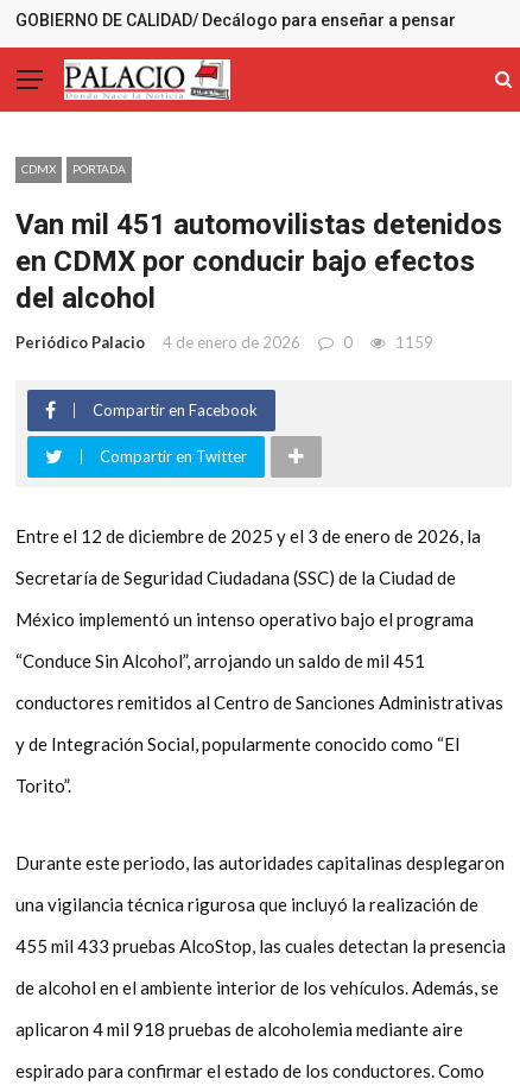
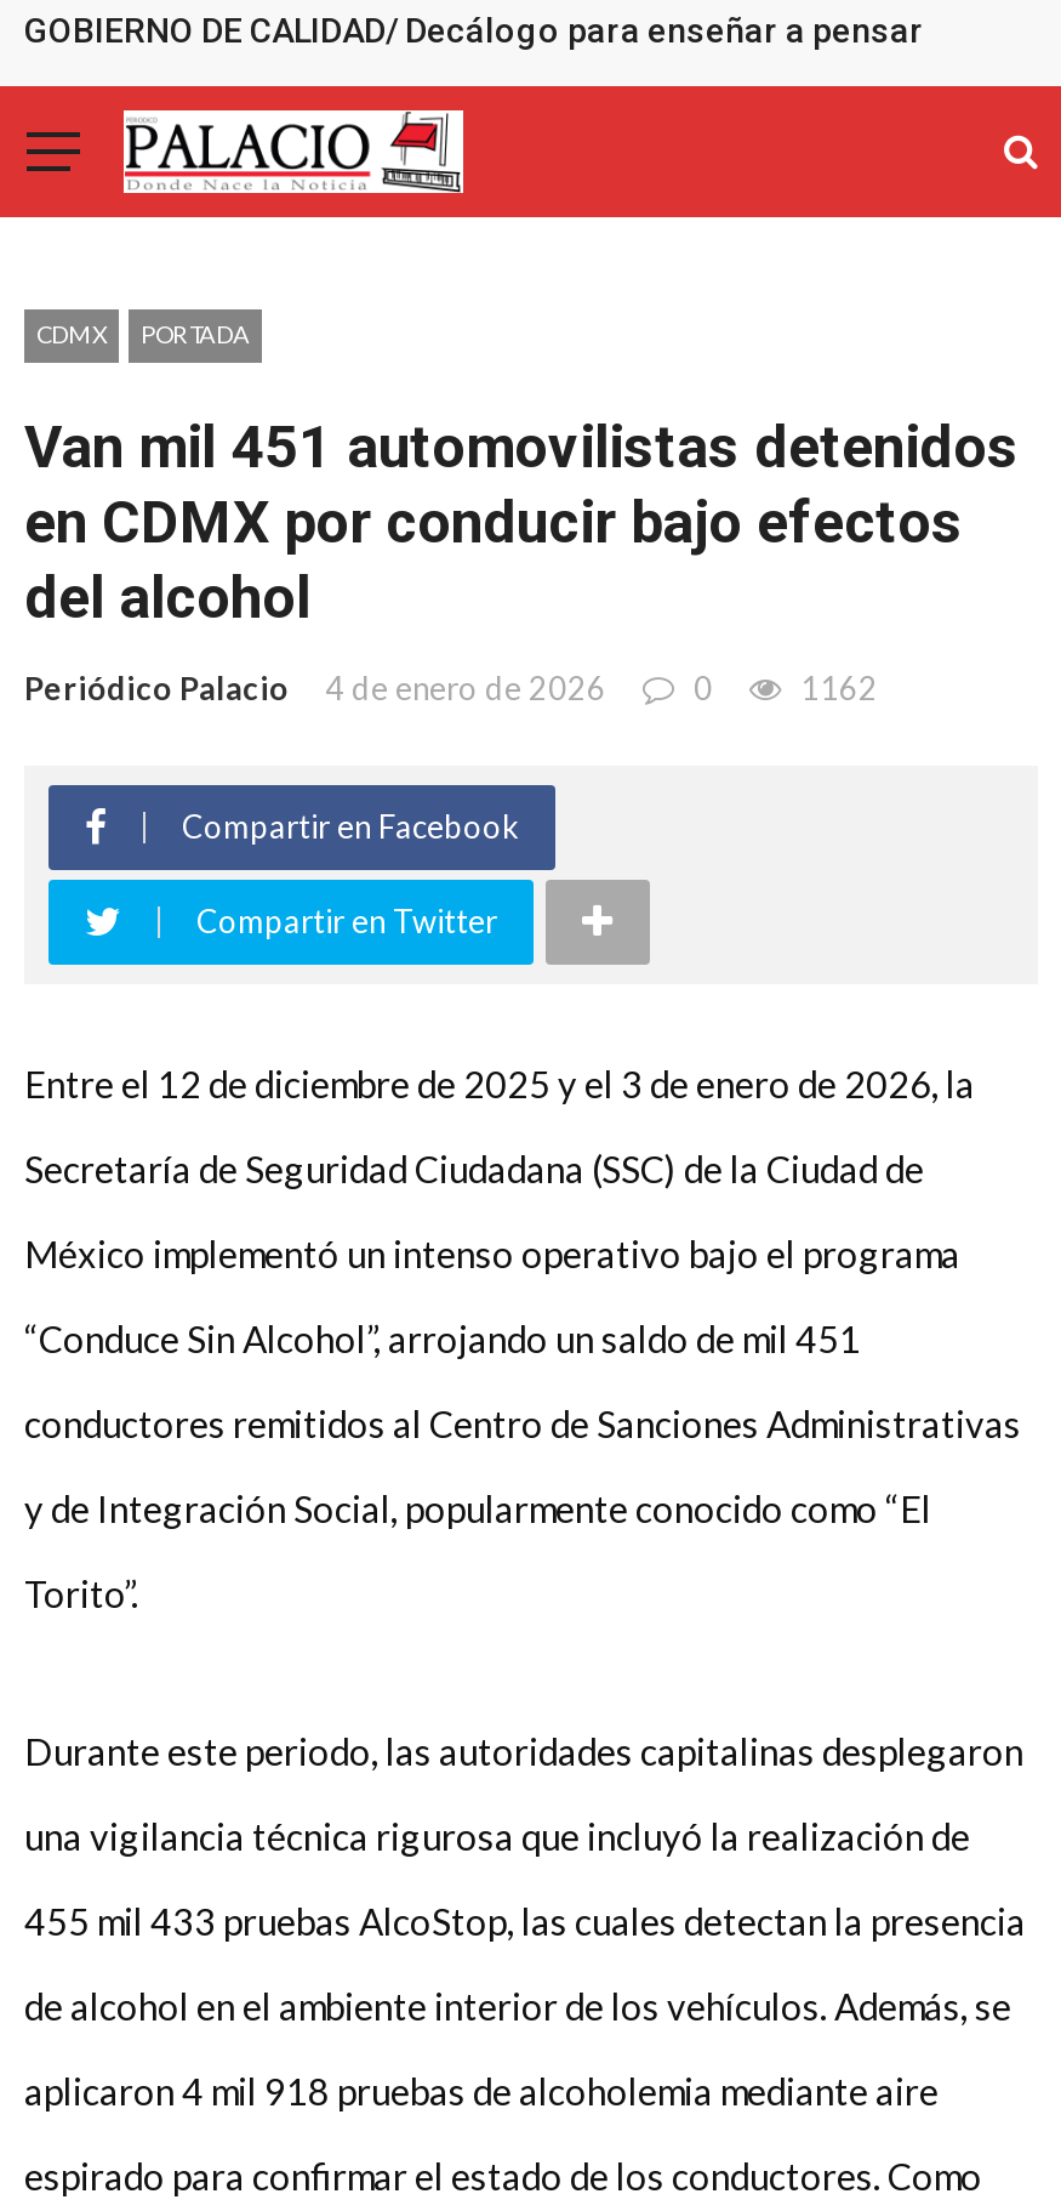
- 1159
+ 1162
